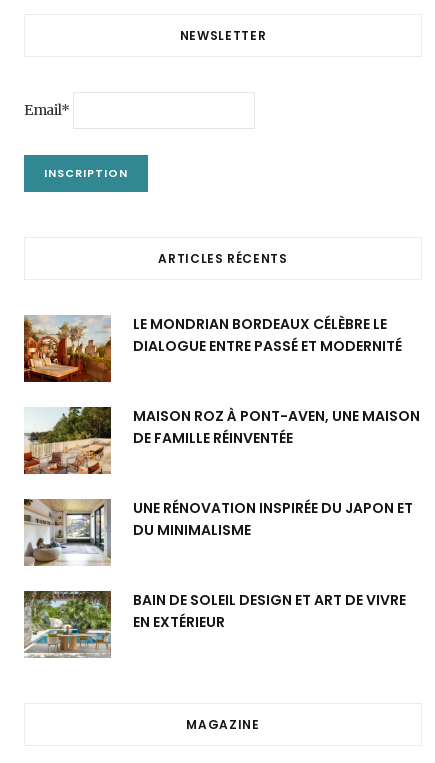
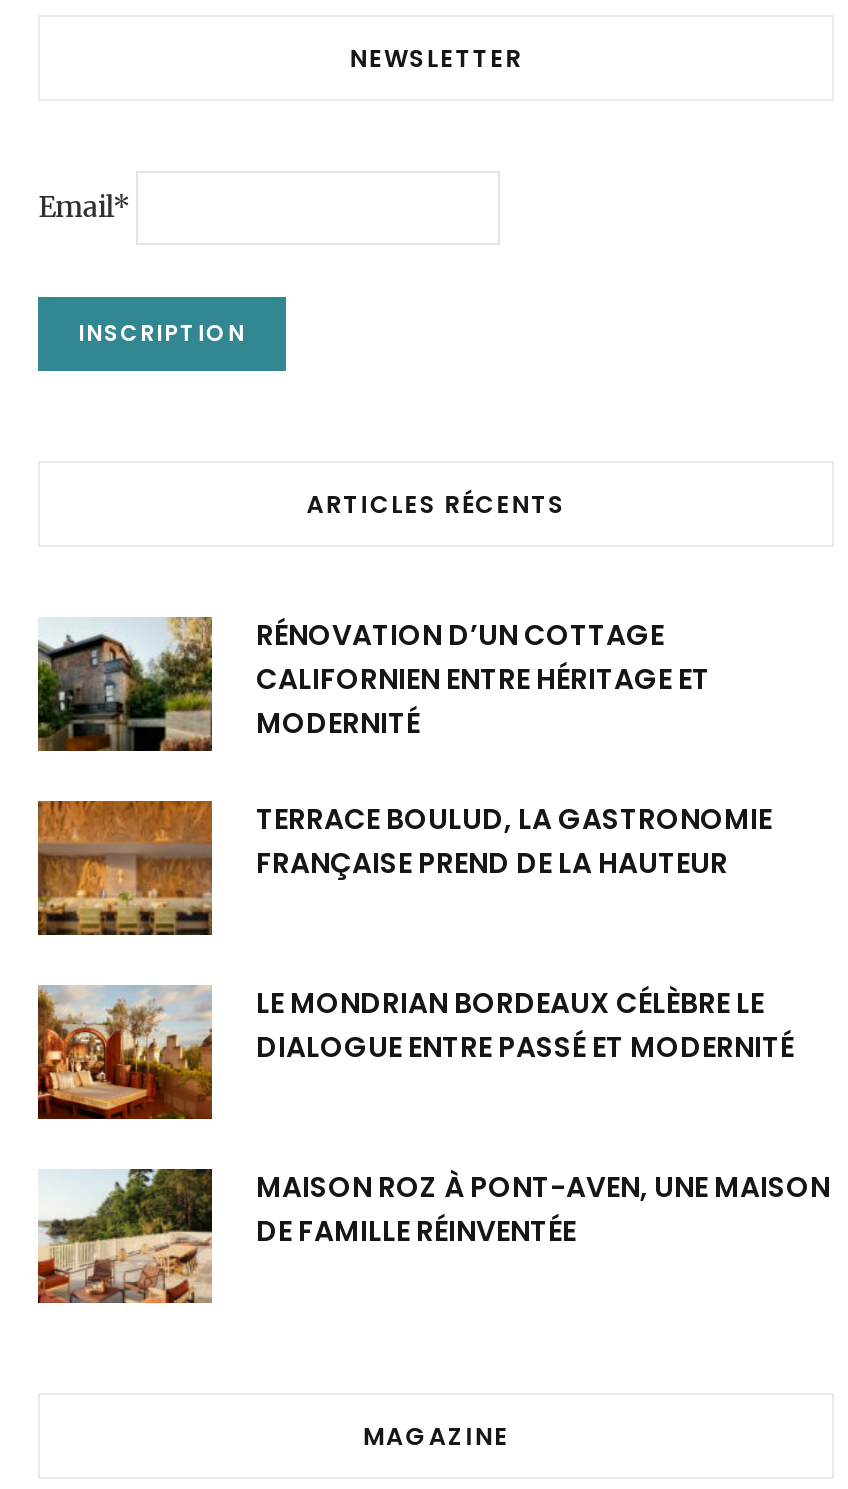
+ [image]
+ RÉNOVATION D’UN COTTAGE
+ CALIFORNIEN ENTRE HÉRITAGE ET
+ MODERNITÉ
+ TERRACE BOULUD, LA GASTRONOMIE
+ FRANÇAISE PREND DE LA HAUTEUR

+ [image]

moved down: [image] | LE MONDRIAN BORDEAUX CÉLÈBRE LE | DIALOGUE ENTRE PASSÉ ET MODERNITÉ | MAISON ROZ À PONT-AVEN, UNE MAISON | DE FAMILLE RÉINVENTÉE

- [image]
- UNE RÉNOVATION INSPIRÉE DU JAPON ET
- DU MINIMALISME
- BAIN DE SOLEIL DESIGN ET ART DE VIVRE
- EN EXTÉRIEUR

- [image]
